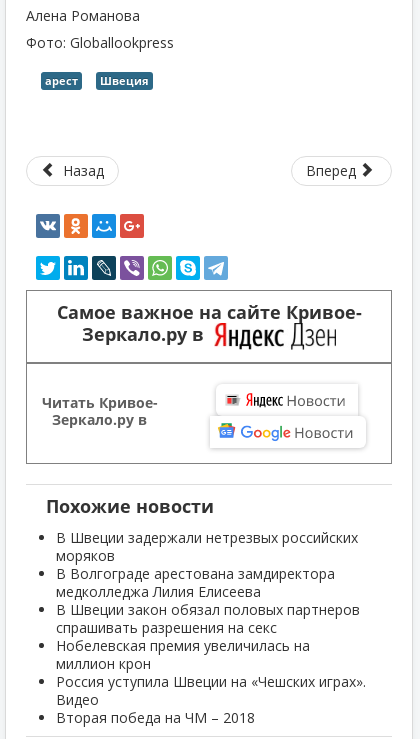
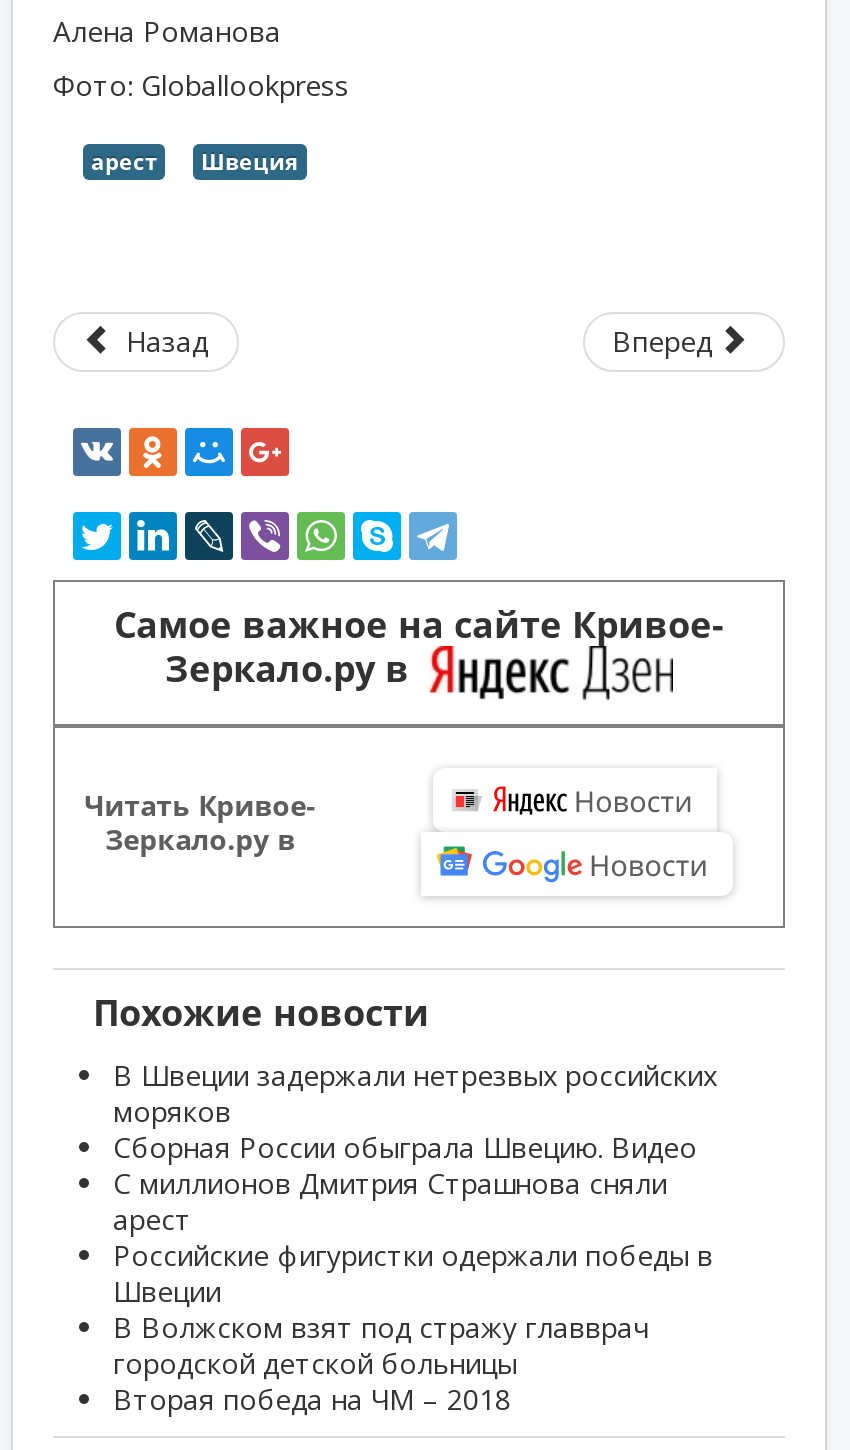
- В Волгограде арестована замдиректора
- медколледжа Лилия Елисеева
- В Швеции закон обязал половых партнеров
- спрашивать разрешения на секс
- Нобелевская премия увеличилась на
- миллион крон
- Россия уступила Швеции на «Чешских играх».
- Видео
+ Сборная России обыграла Швецию. Видео
+ С миллионов Дмитрия Страшнова сняли
+ арест
+ Российские фигуристки одержали победы в
+ Швеции
+ В Волжском взят под стражу главврач
+ городской детской больницы
